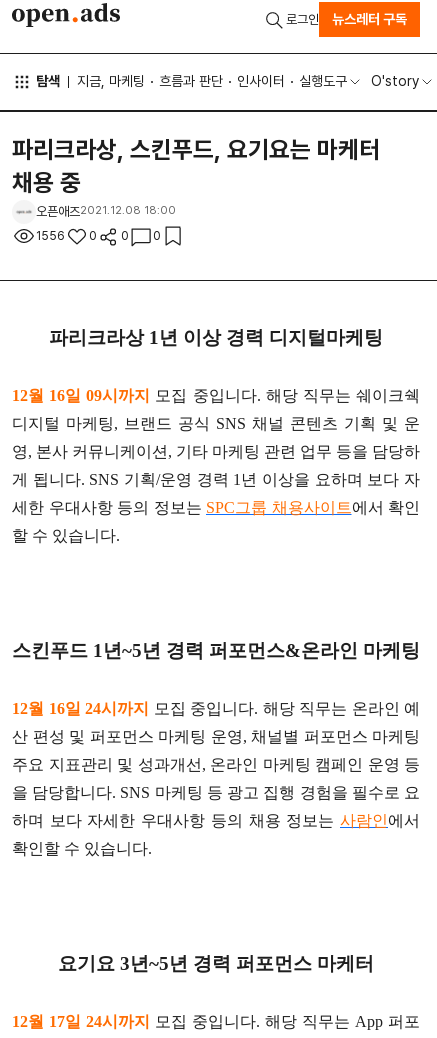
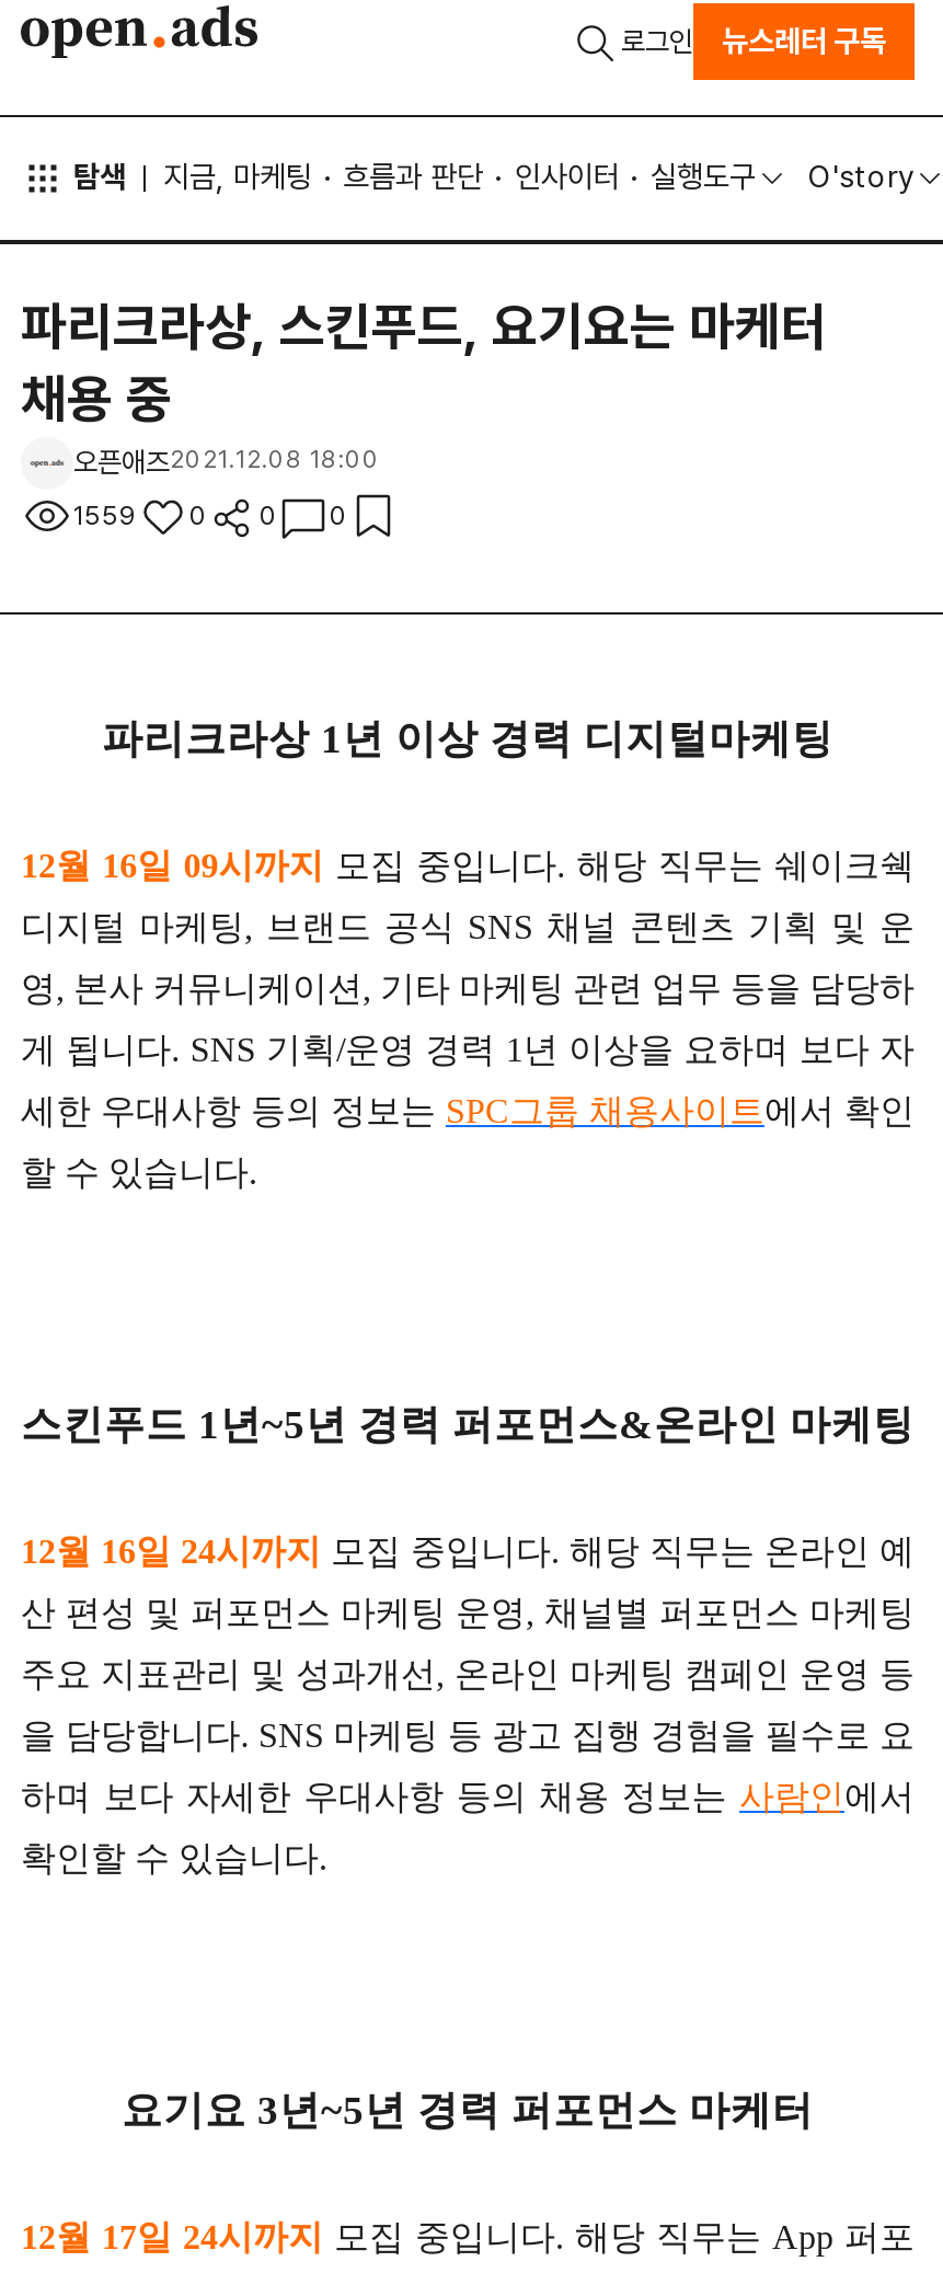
- 1556 0 0 0
+ 1559 0 0 0
